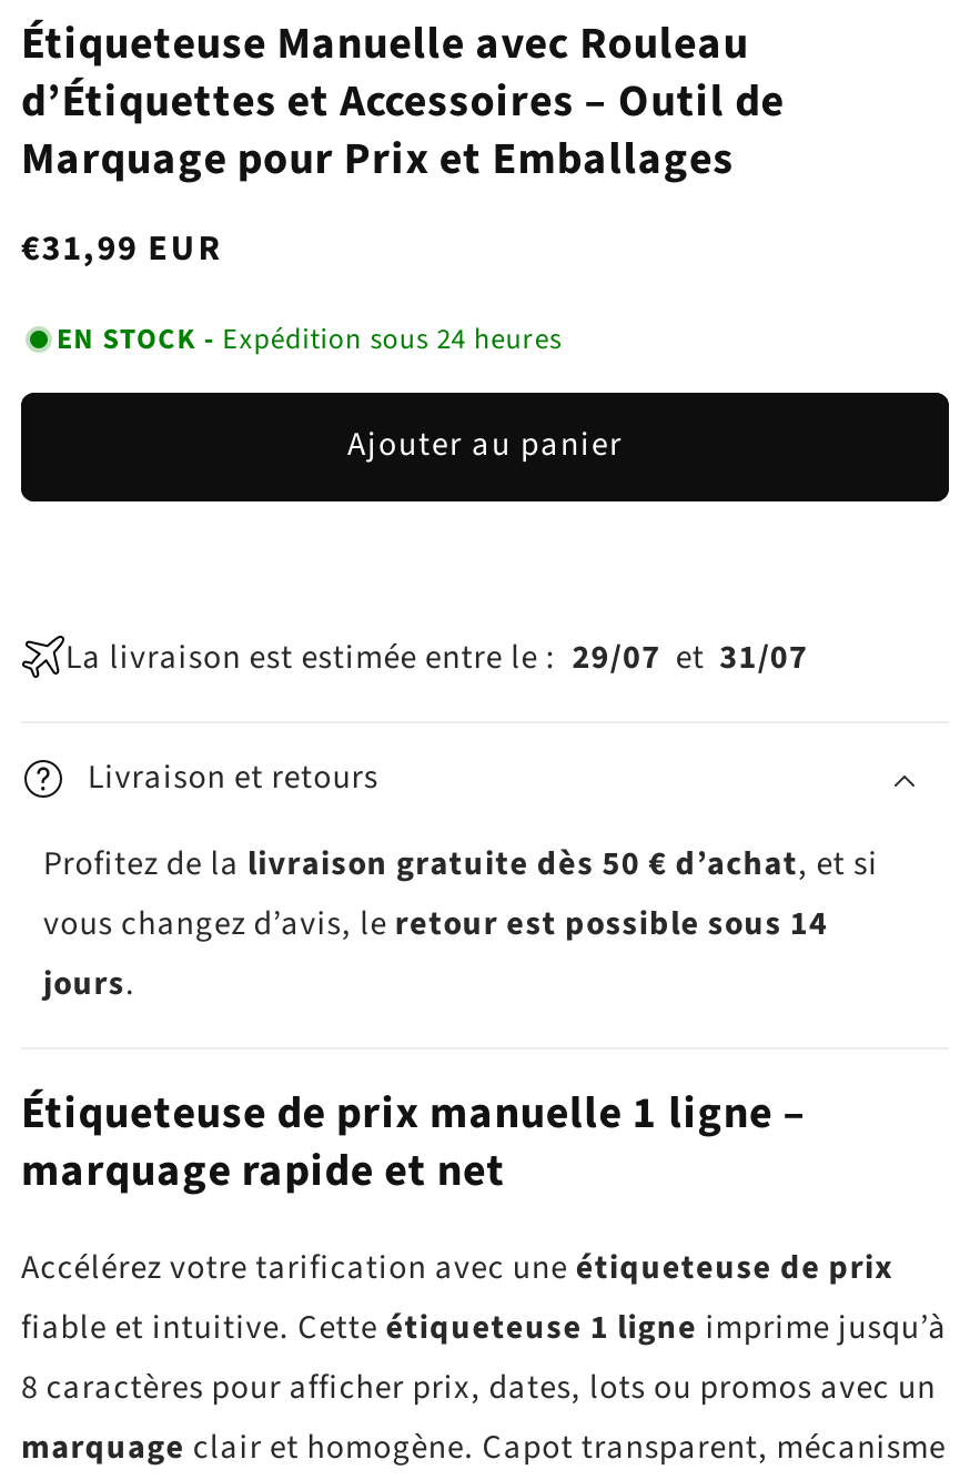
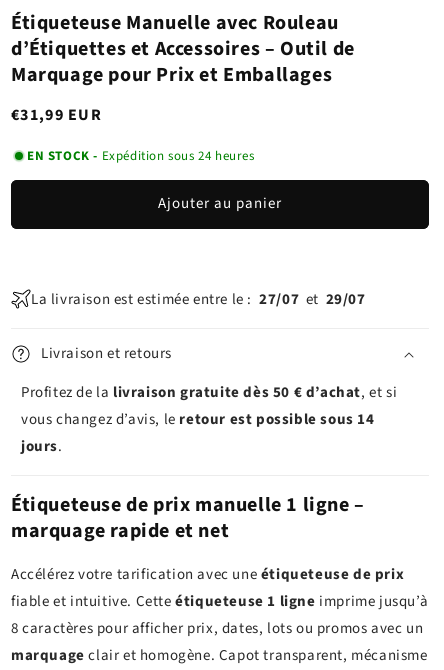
- La livraison est estimée entre le : 29/07 et 31/07
+ La livraison est estimée entre le : 27/07 et 29/07
